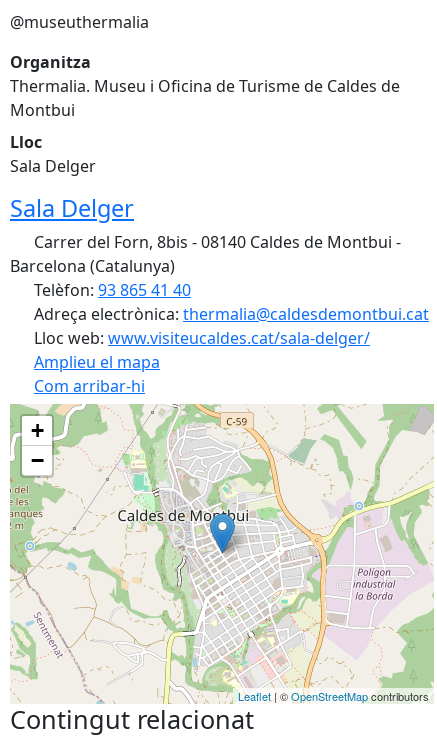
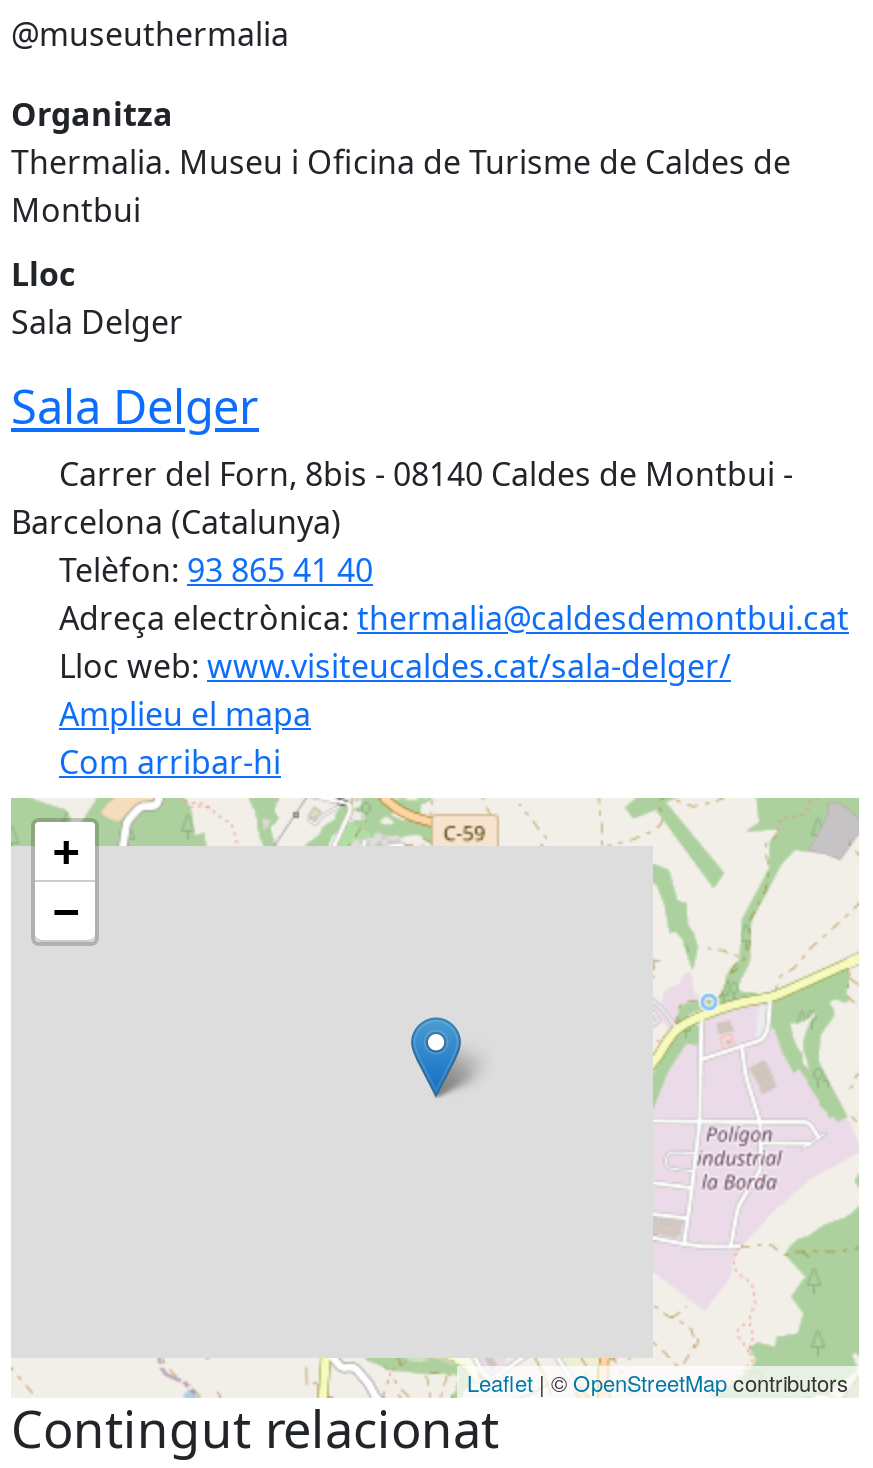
- [image]
